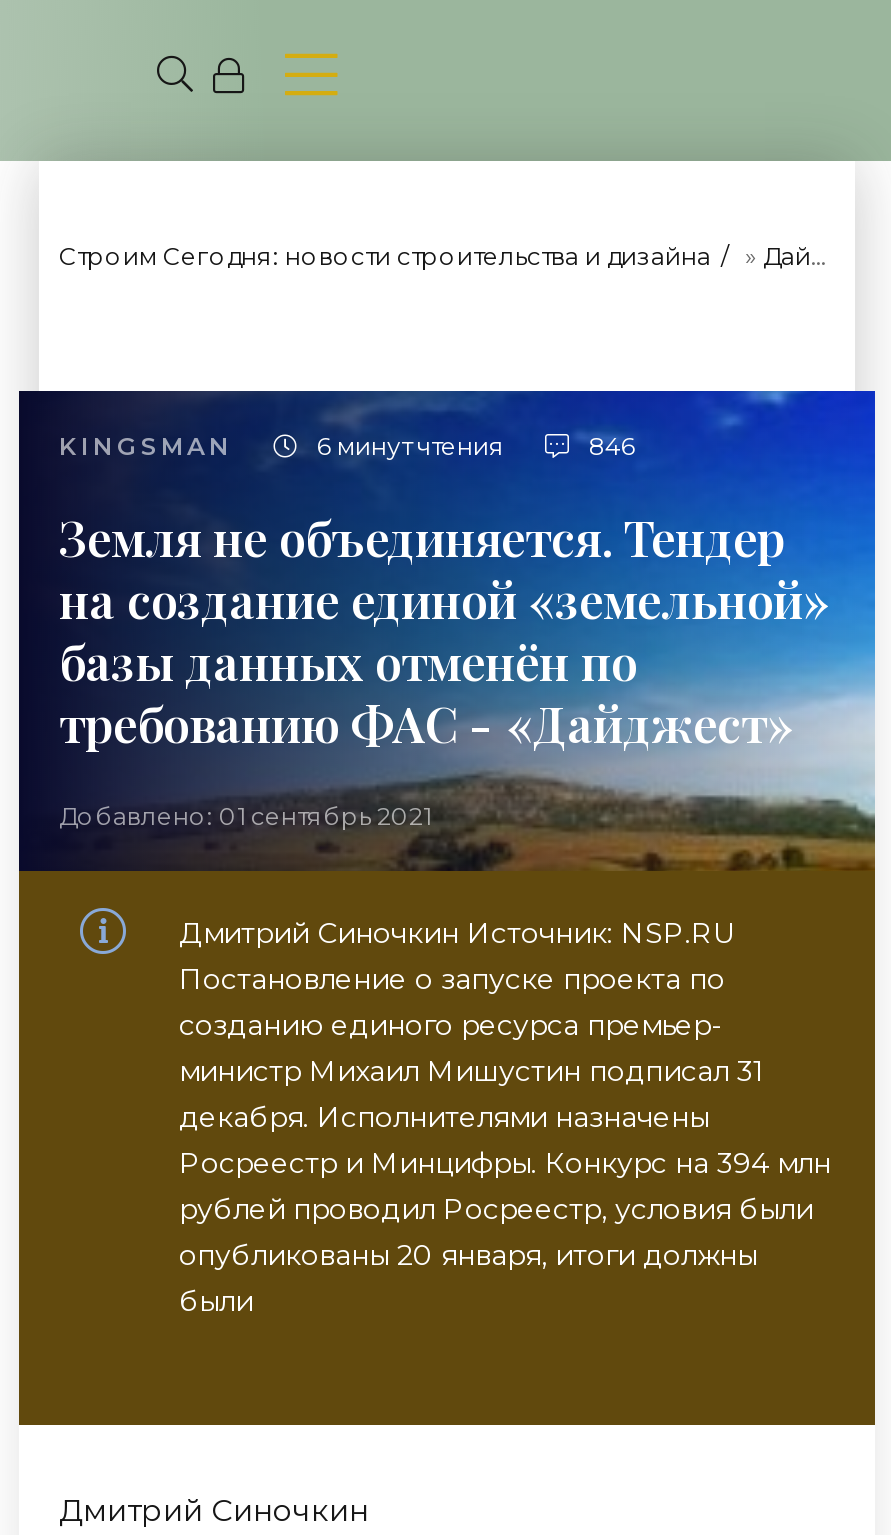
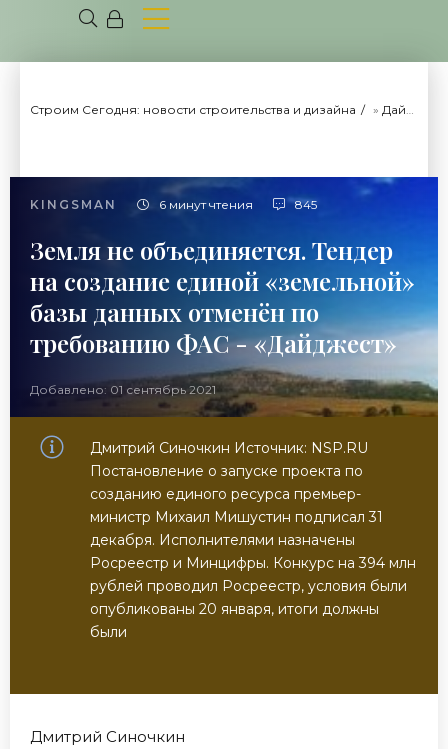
- 846
+ 845
